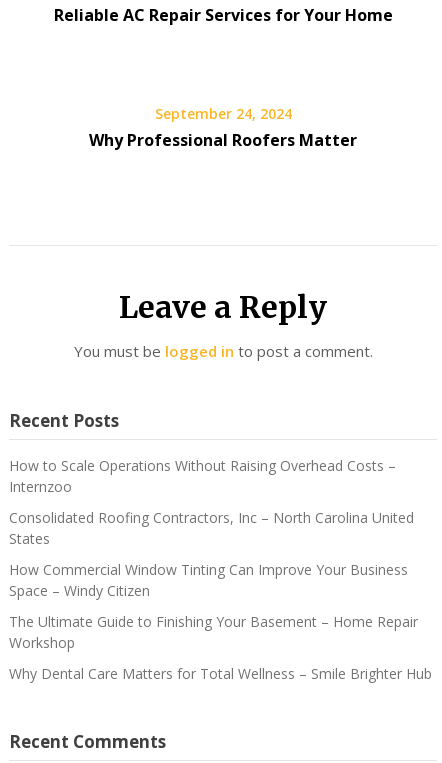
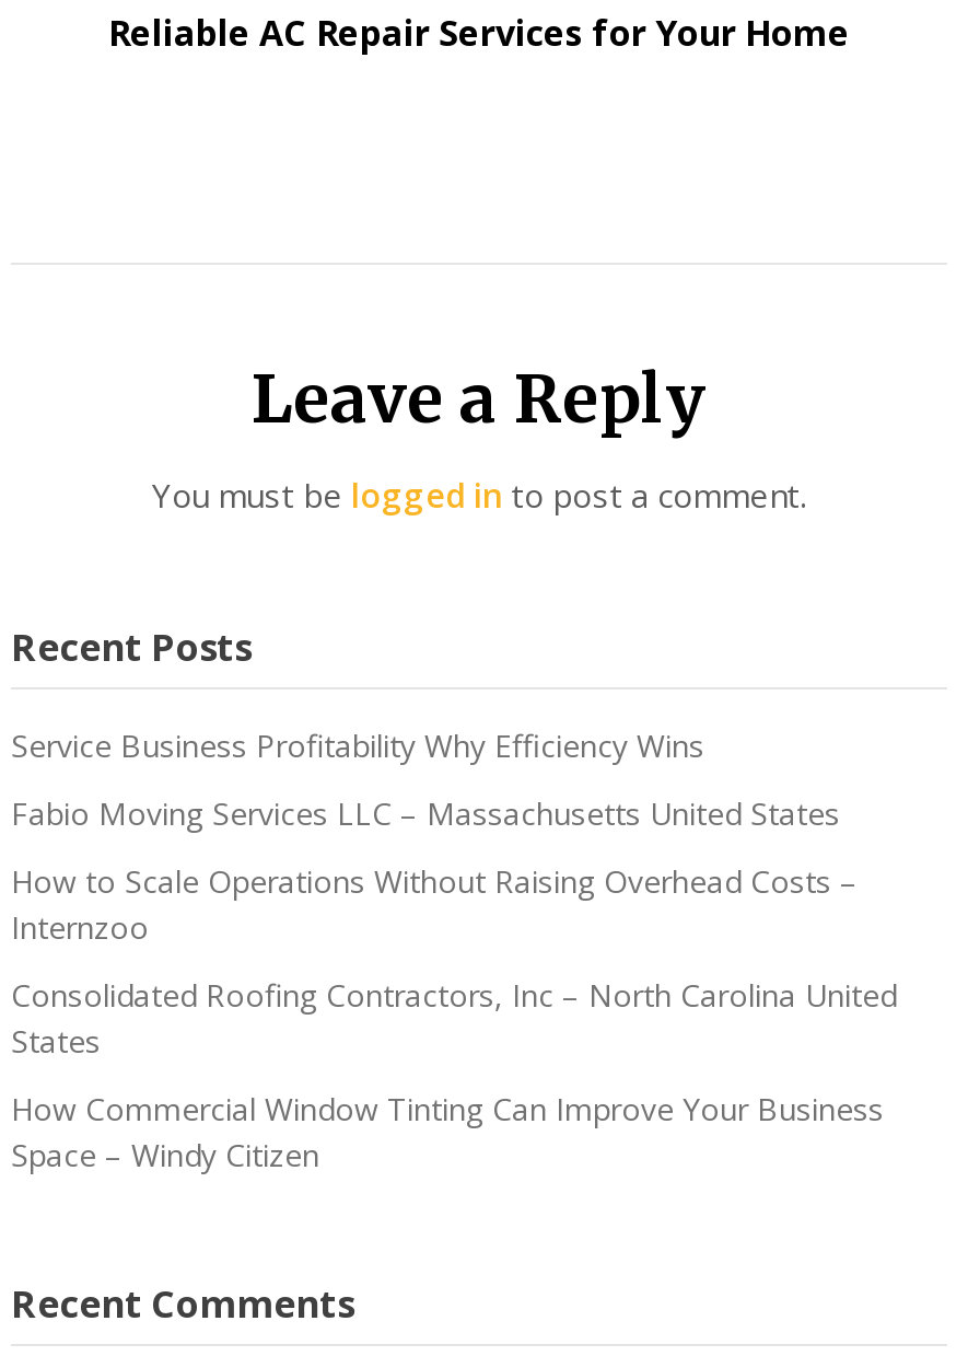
- September 24, 2024
- Why Professional Roofers Matter

+ Service Business Profitability Why Efficiency Wins
+ Fabio Moving Services LLC – Massachusetts United States

- The Ultimate Guide to Finishing Your Basement – Home Repair
- Workshop
- Why Dental Care Matters for Total Wellness – Smile Brighter Hub
